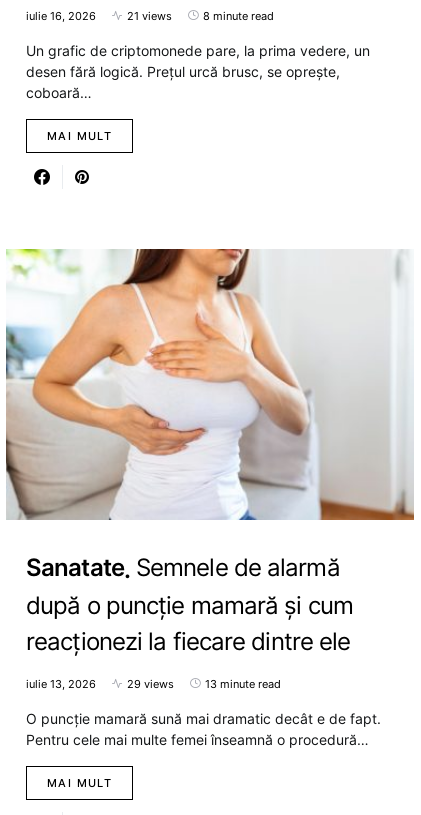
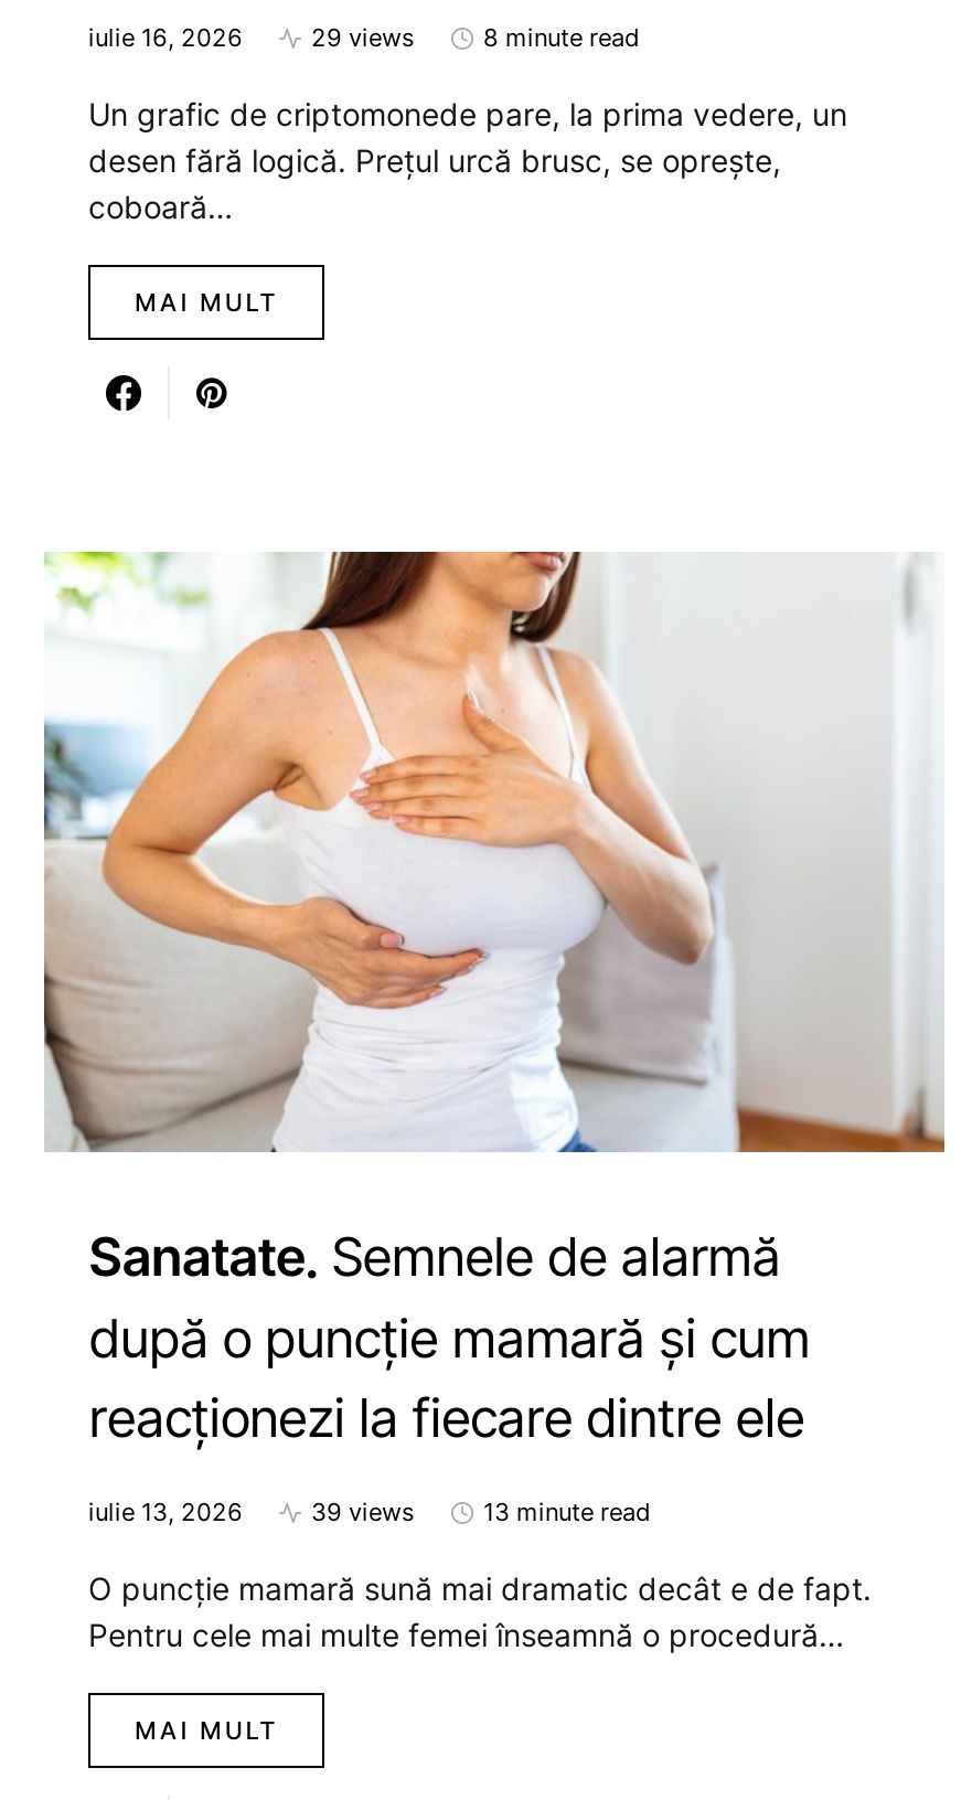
- 21 views
+ 29 views

- 29 views
+ 39 views
